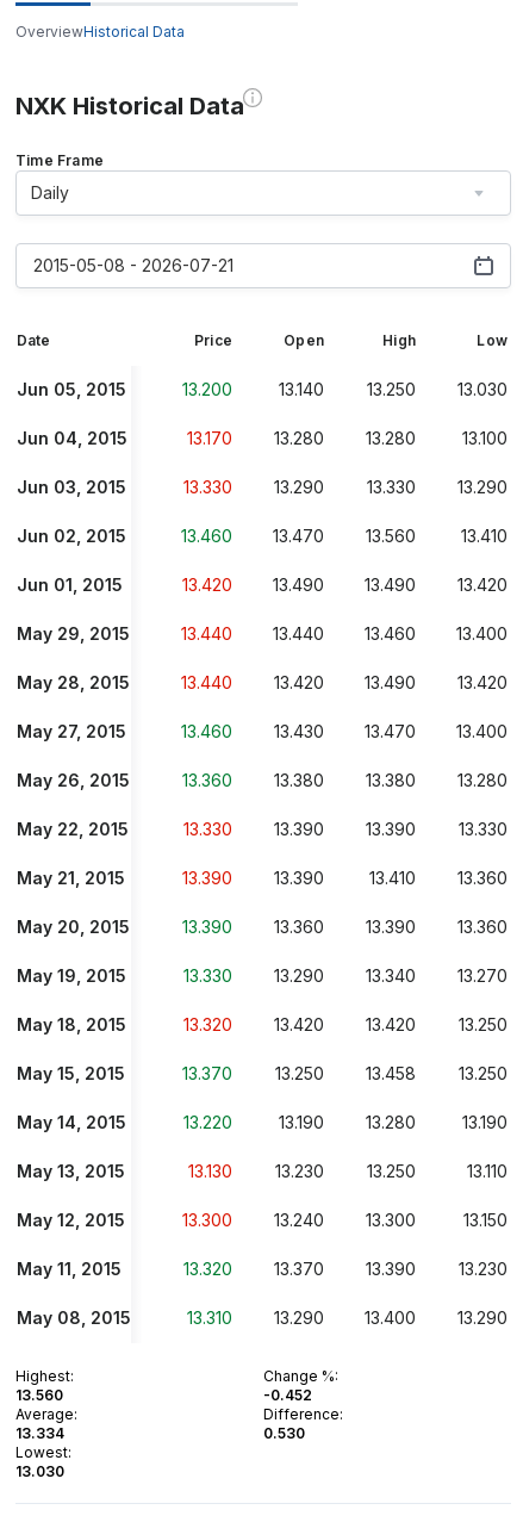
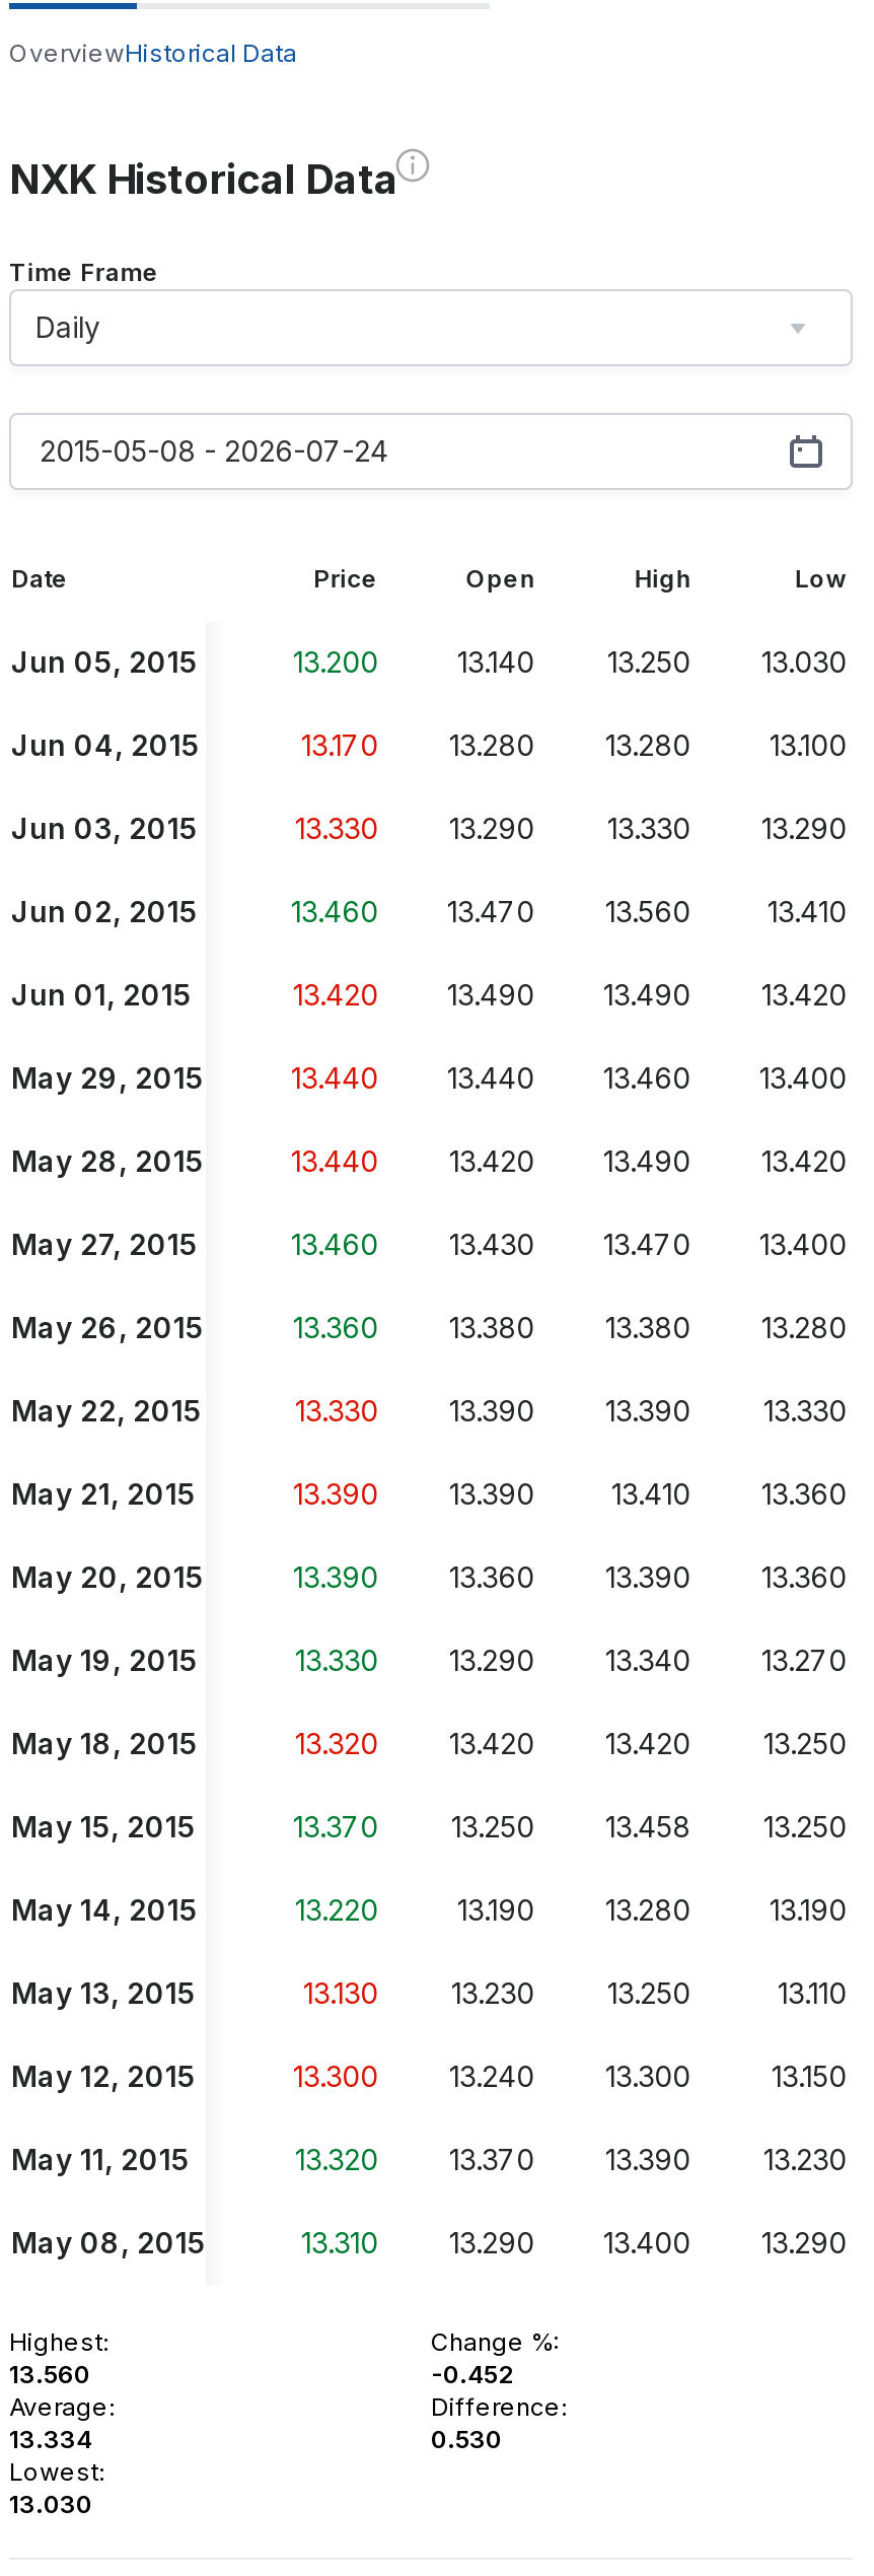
- 2015-05-08 - 2026-07-21
+ 2015-05-08 - 2026-07-24
